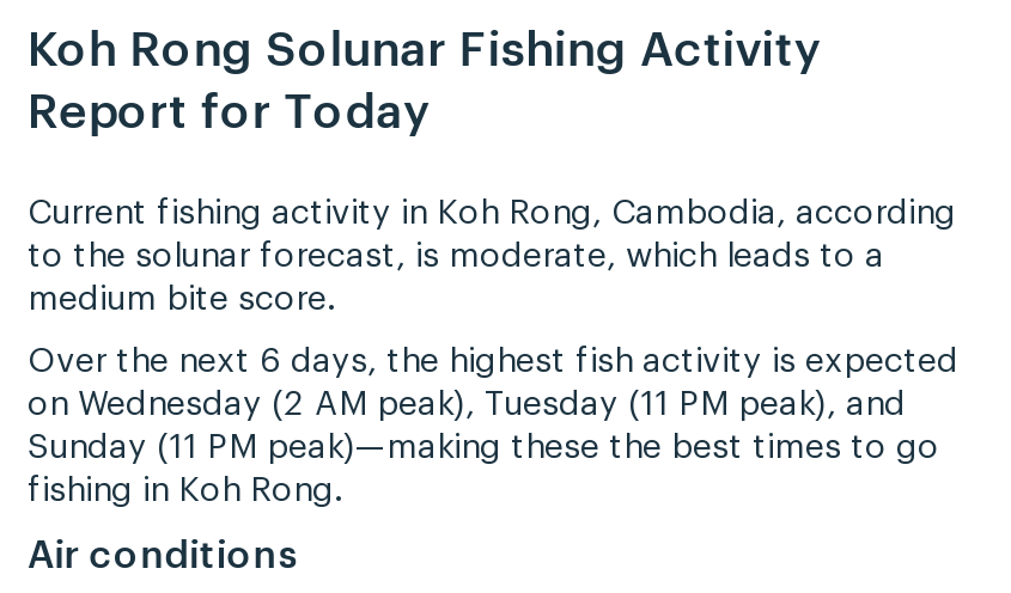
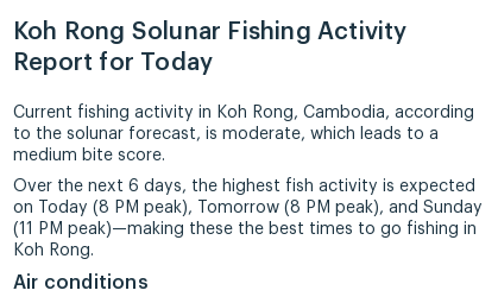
- on Wednesday (2 AM peak), Tuesday (11 PM peak), and
- Sunday (11 PM peak)—making these the best times to go
- fishing in Koh Rong.
+ on Today (8 PM peak), Tomorrow (8 PM peak), and Sunday
+ (11 PM peak)—making these the best times to go fishing in
+ Koh Rong.
